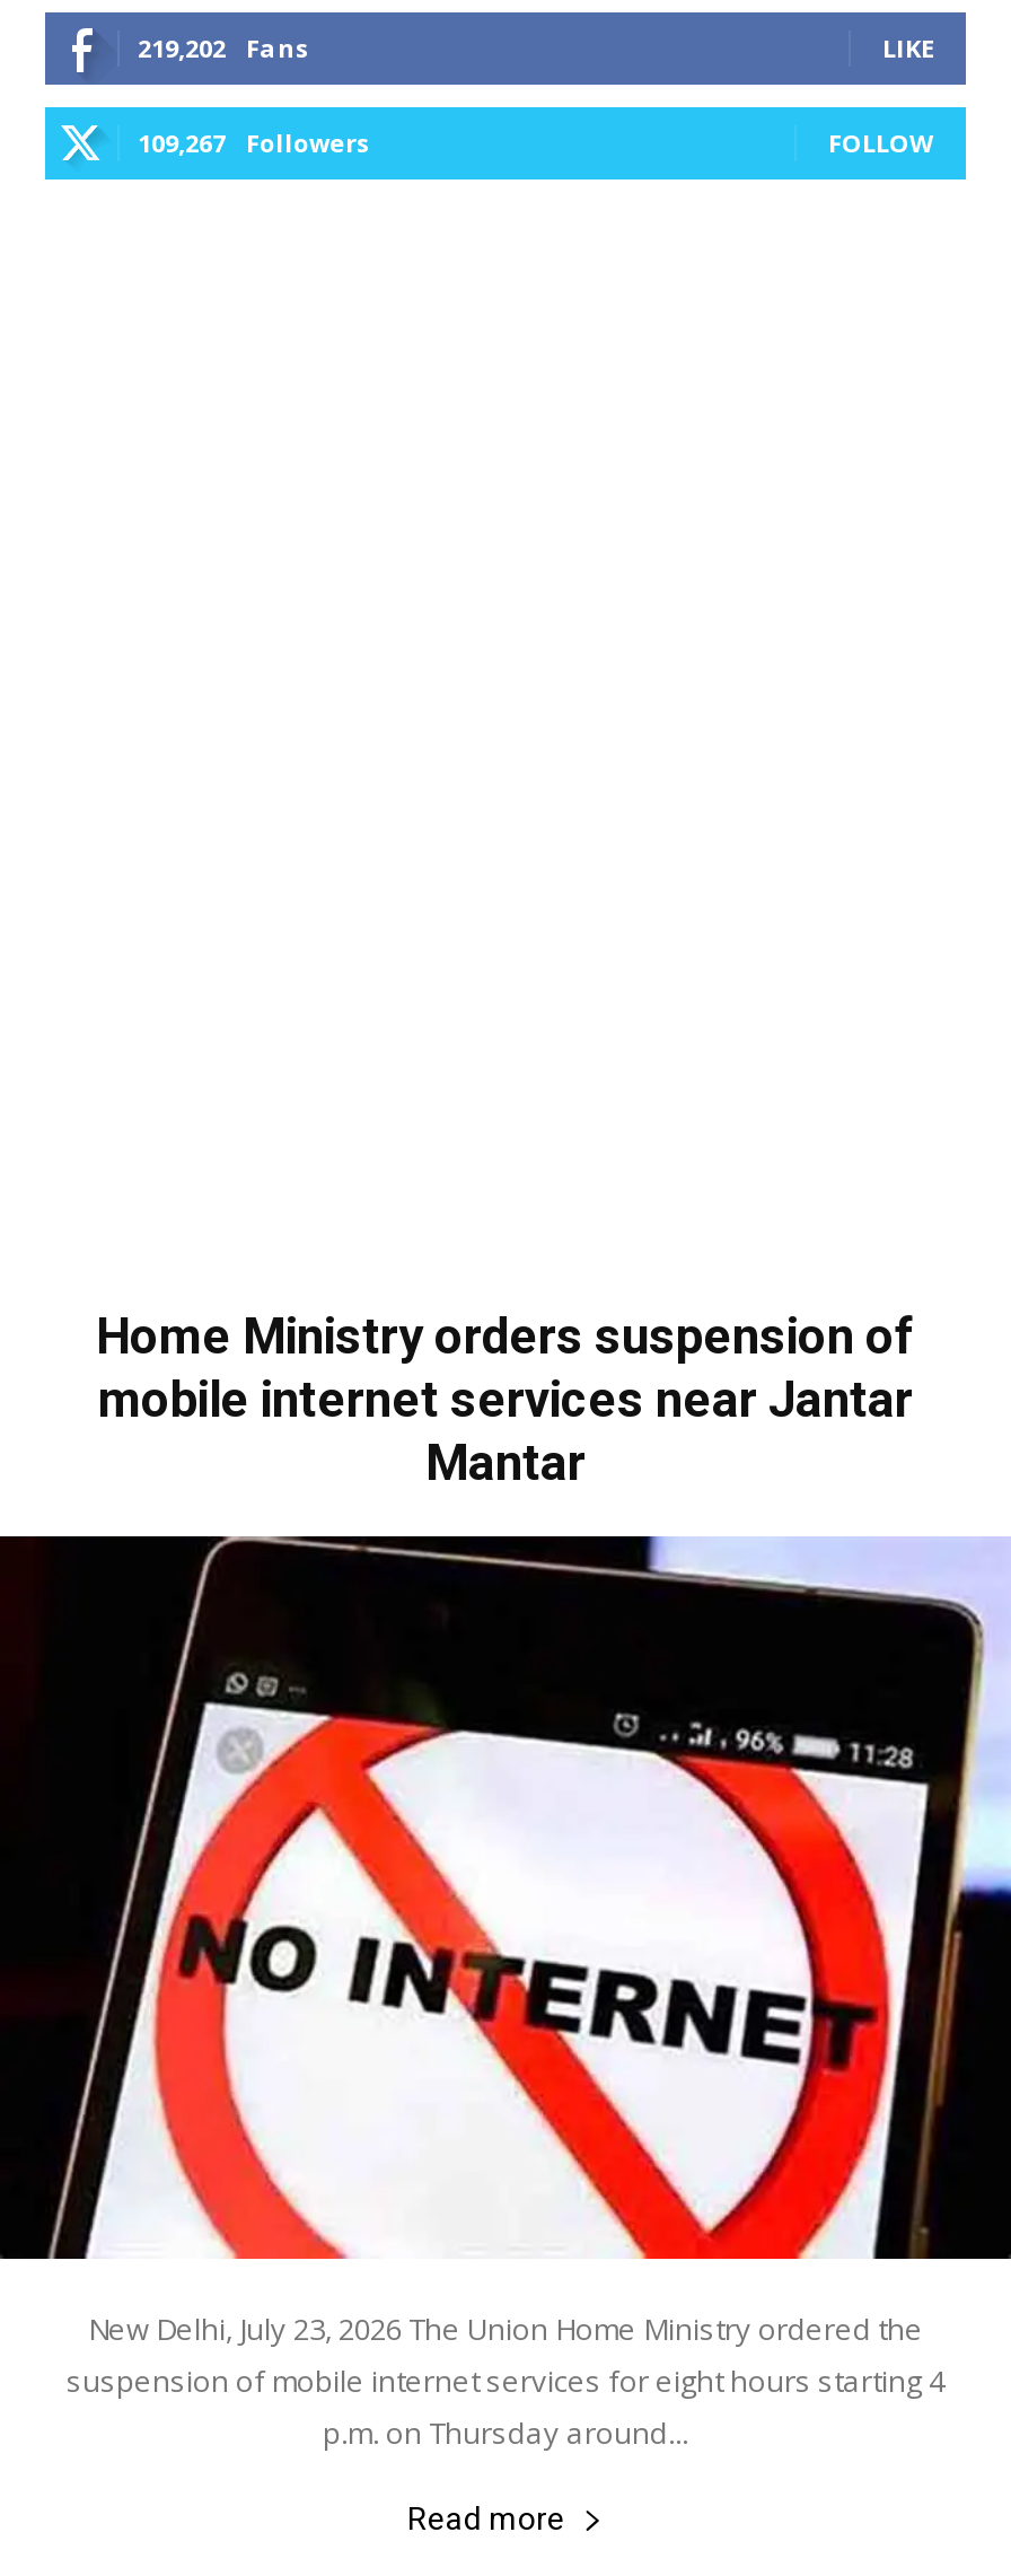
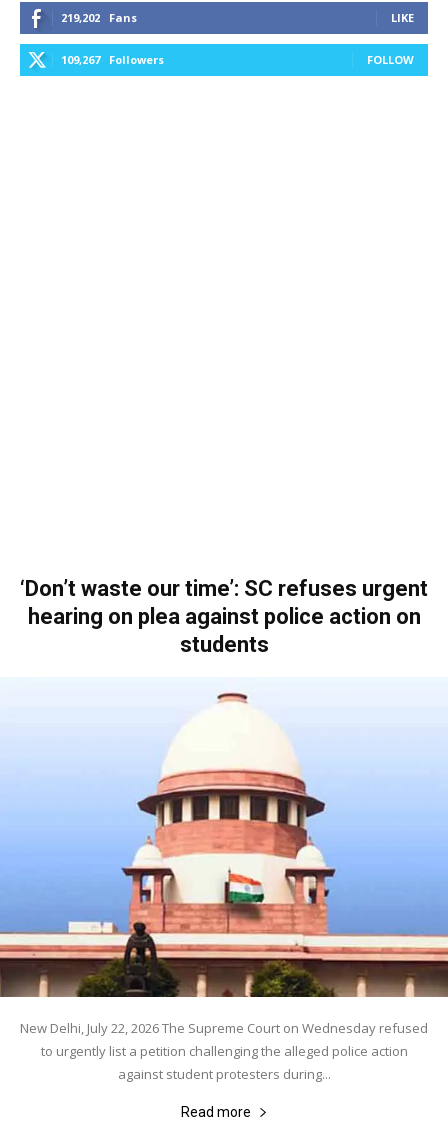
- Home Ministry orders suspension of
- mobile internet services near Jantar
- Mantar
+ ‘Don’t waste our time’: SC refuses urgent
+ hearing on plea against police action on
+ students

- [image]
- New Delhi, July 23, 2026 The Union Home Ministry ordered the
- suspension of mobile internet services for eight hours starting 4
- p.m. on Thursday around...
+ [image]
+ New Delhi, July 22, 2026 The Supreme Court on Wednesday refused
+ to urgently list a petition challenging the alleged police action
+ against student protesters during...
